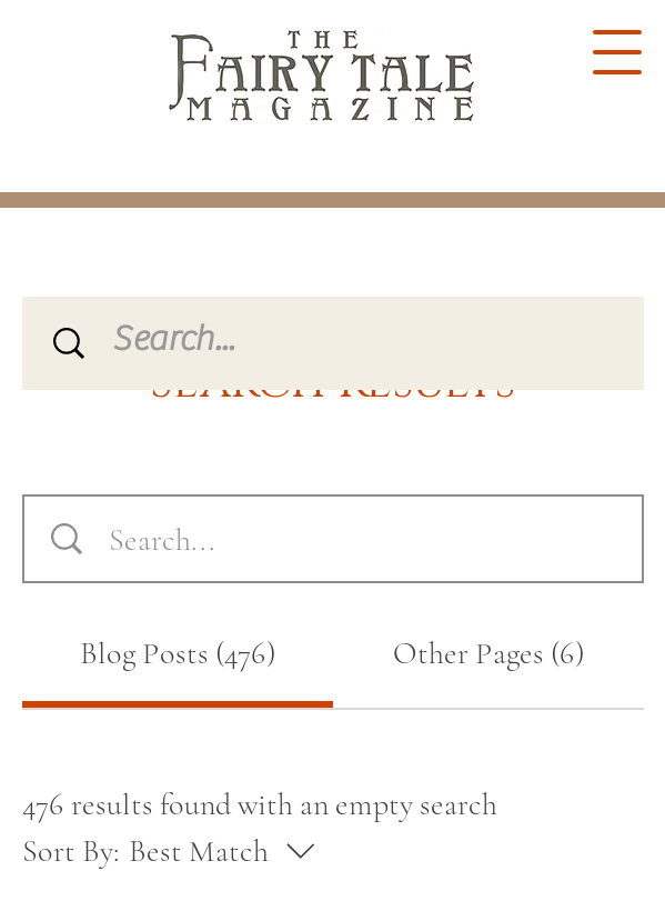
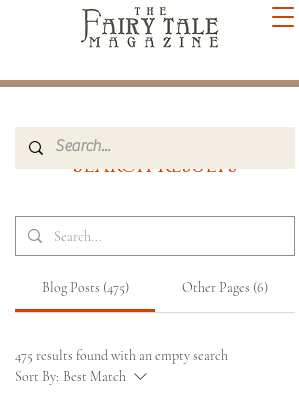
- Blog Posts (476)
+ Blog Posts (475)

- 476 results found with an empty search
+ 475 results found with an empty search
